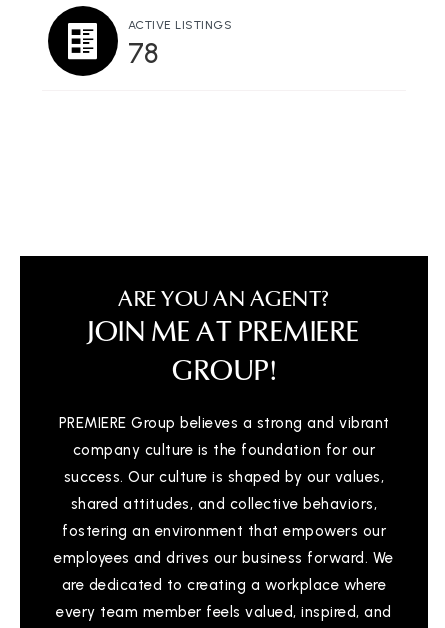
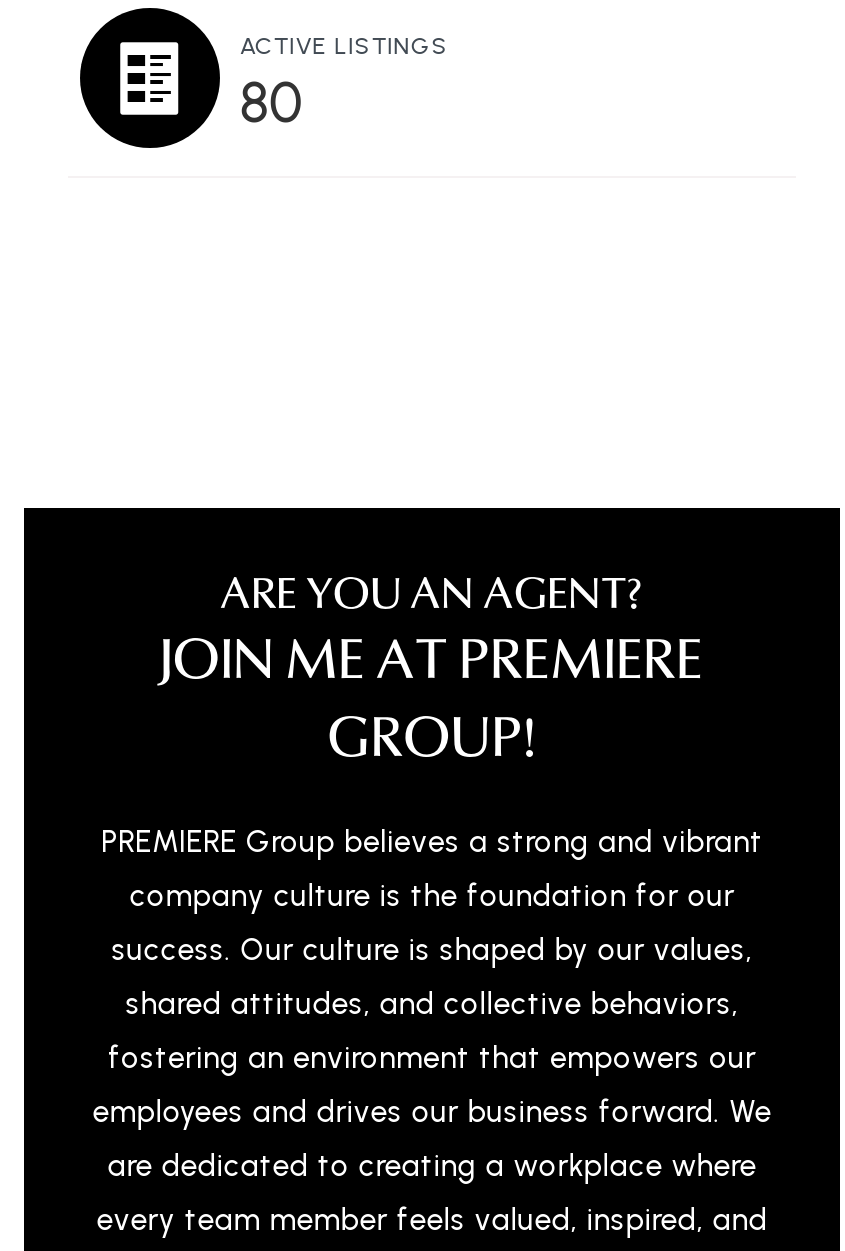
- 78
+ 80
